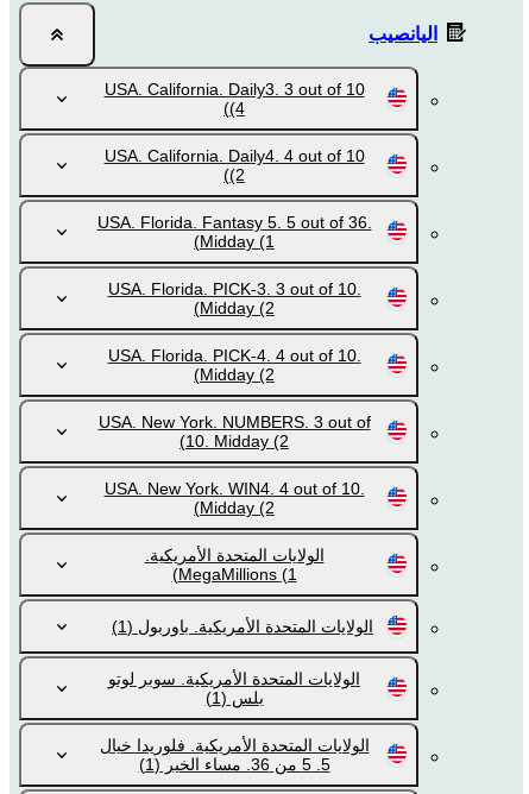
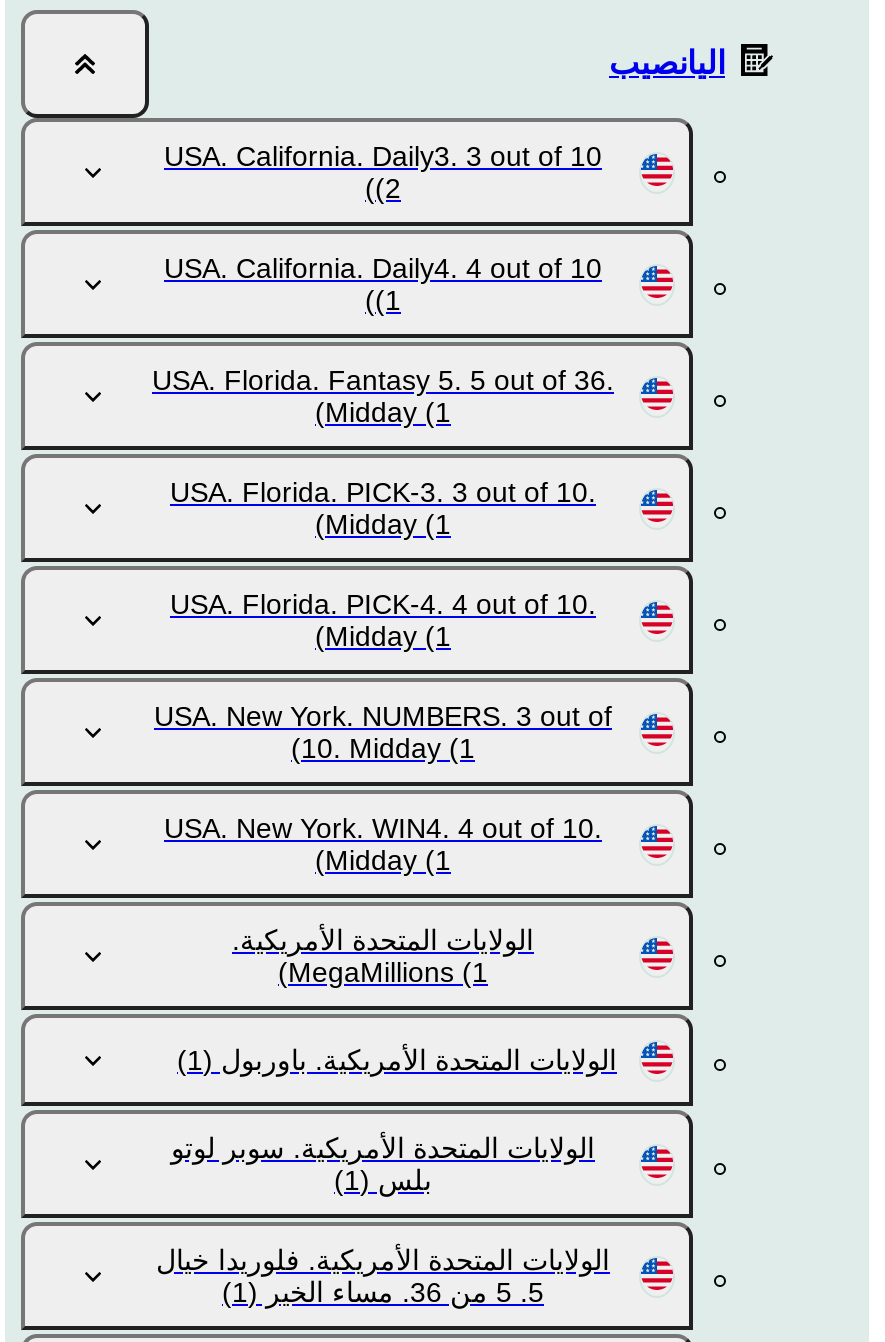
- (4)
+ (2)

- (2)
+ (1)

- Midday (2)
+ Midday (1)

- Midday (2)
+ Midday (1)

- 10. Midday (2)
+ 10. Midday (1)

- Midday (2)
+ Midday (1)
